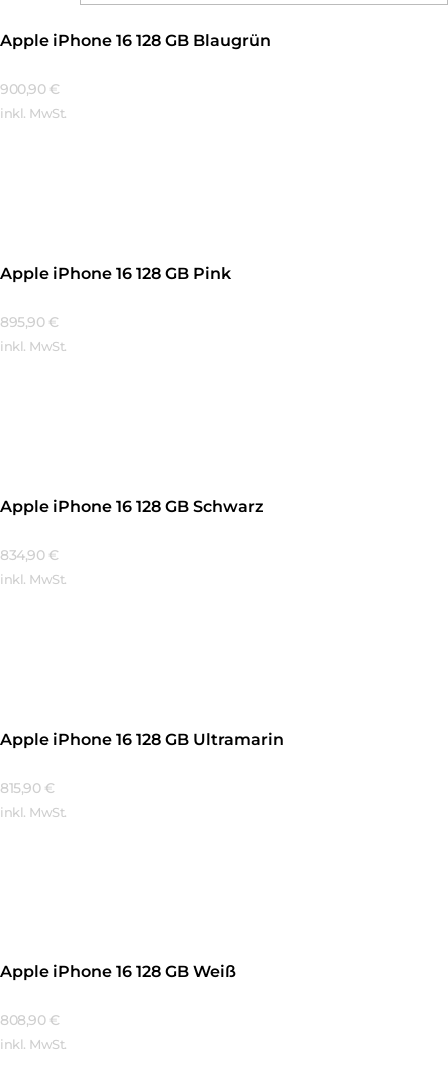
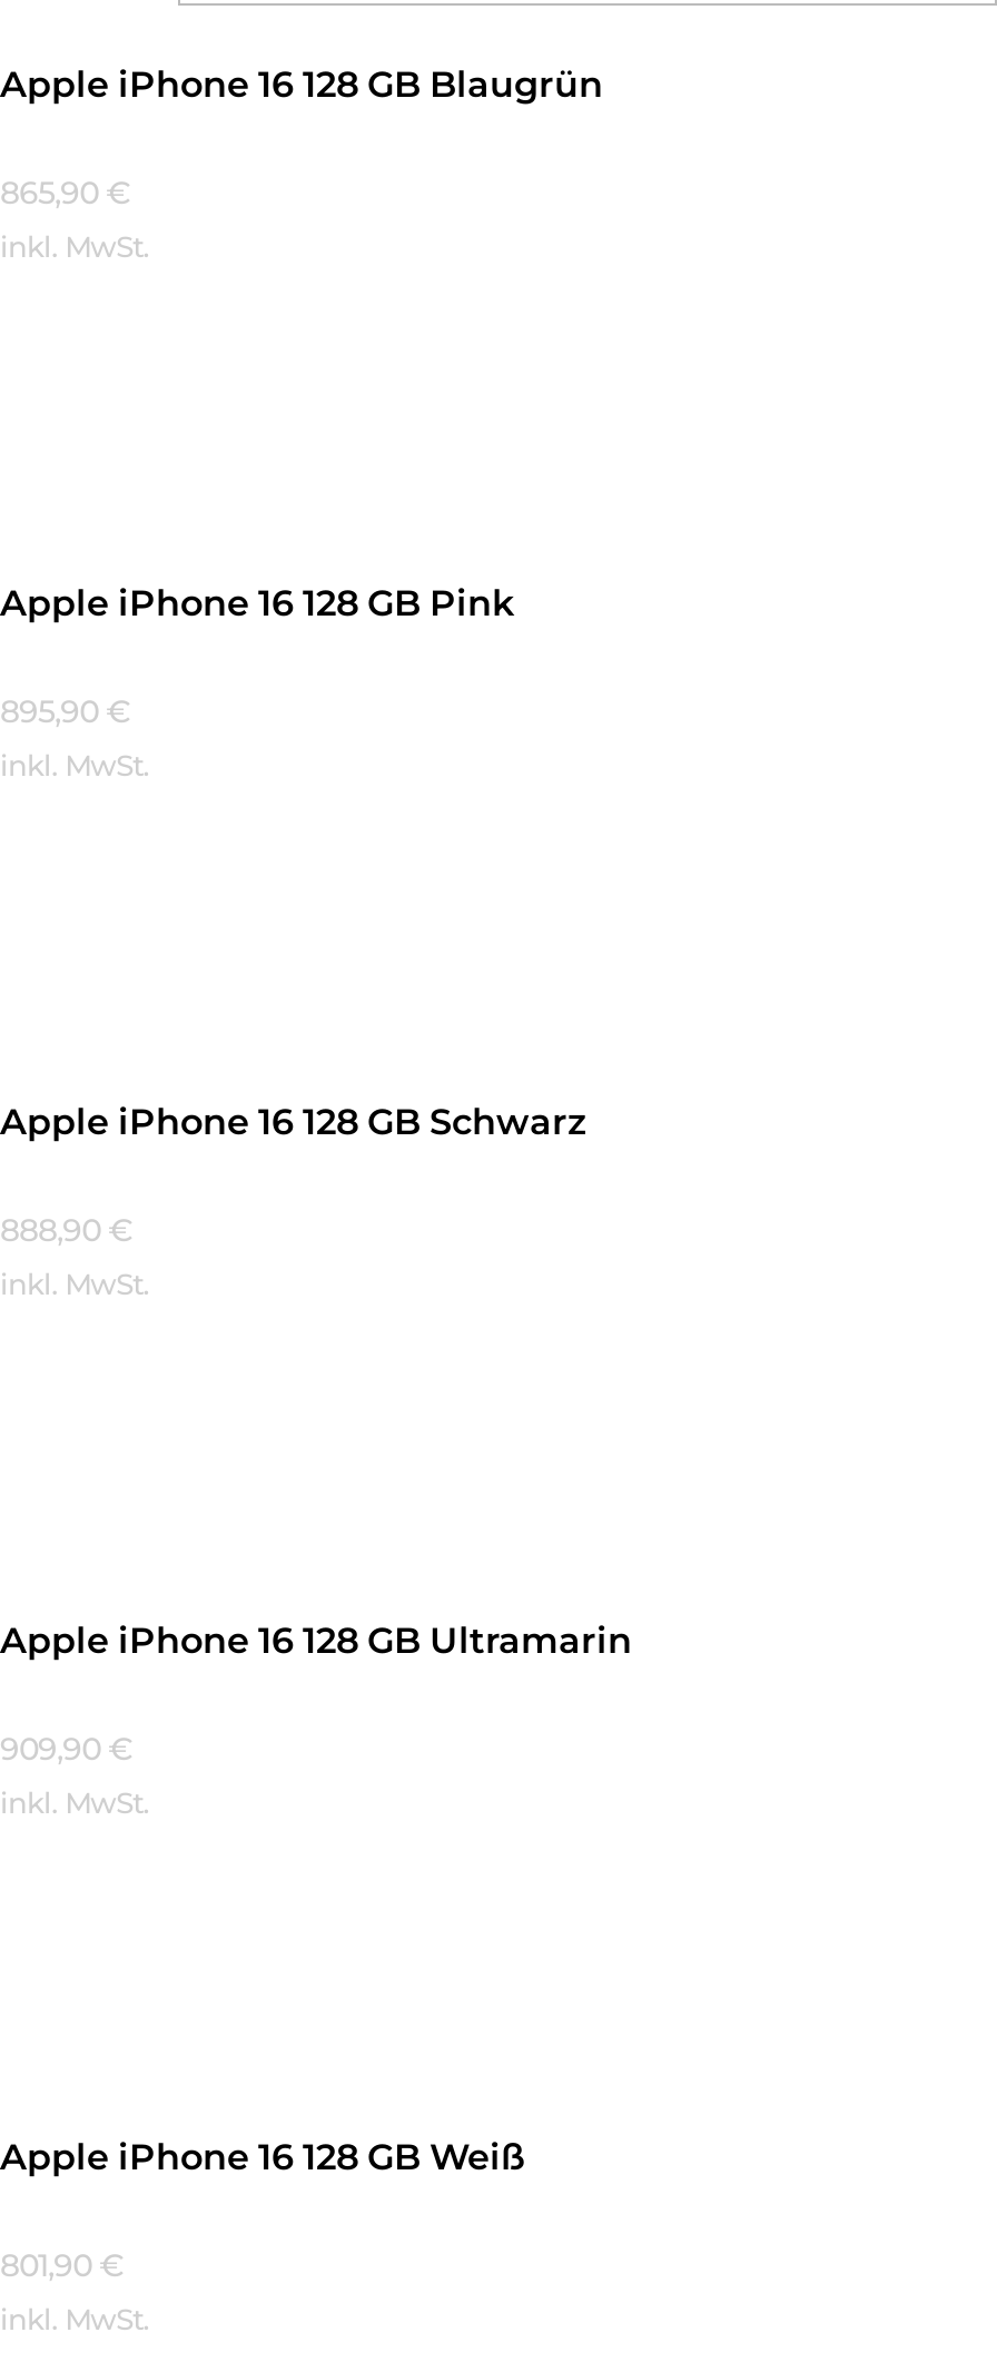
- 900,90 €
+ 865,90 €

- 834,90 €
+ 888,90 €

- 815,90 €
+ 909,90 €

- 808,90 €
+ 801,90 €
